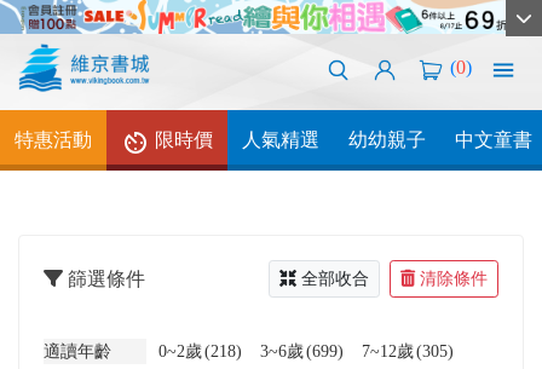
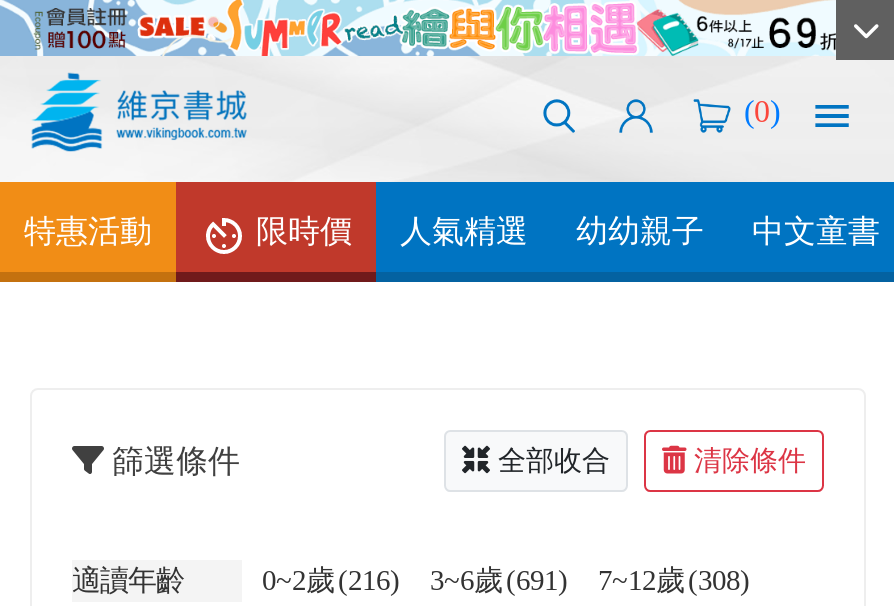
- 0~2歲 (218)
+ 0~2歲 (216)

- 3~6歲 (699)
+ 3~6歲 (691)

- 7~12歲 (305)
+ 7~12歲 (308)
